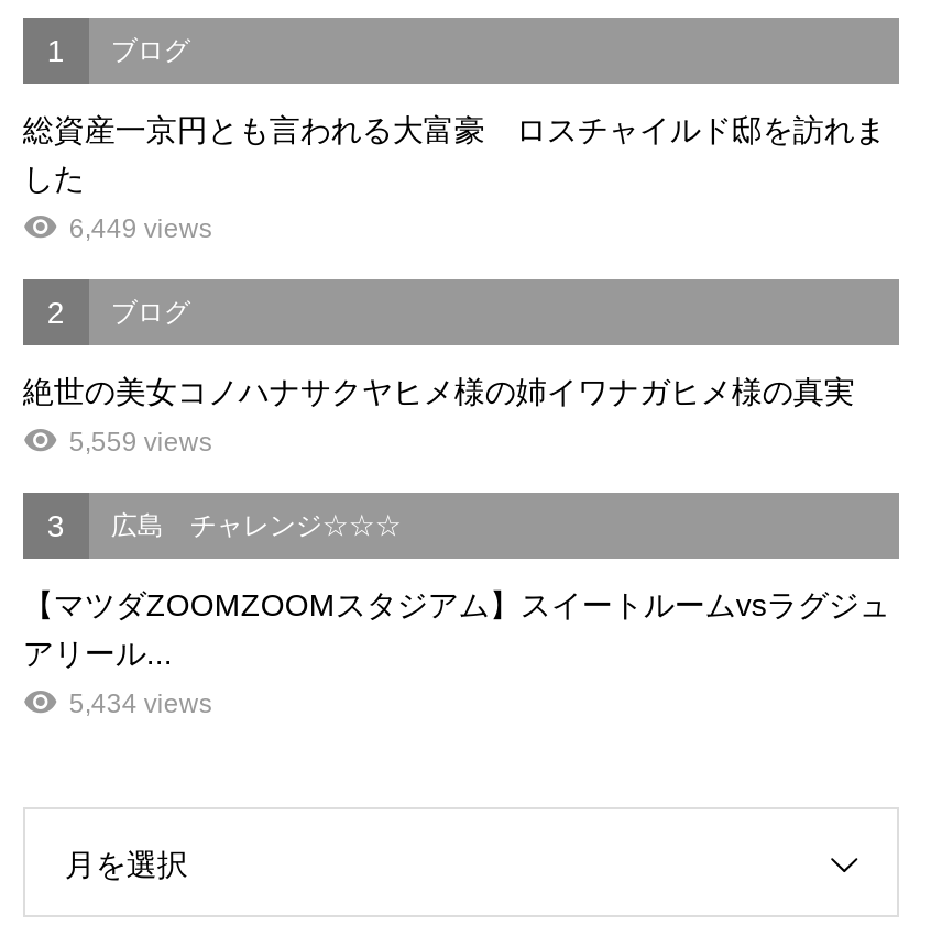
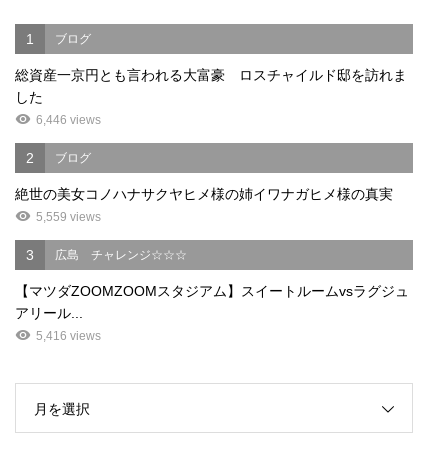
- 6,449 views
+ 6,446 views

- 5,434 views
+ 5,416 views
